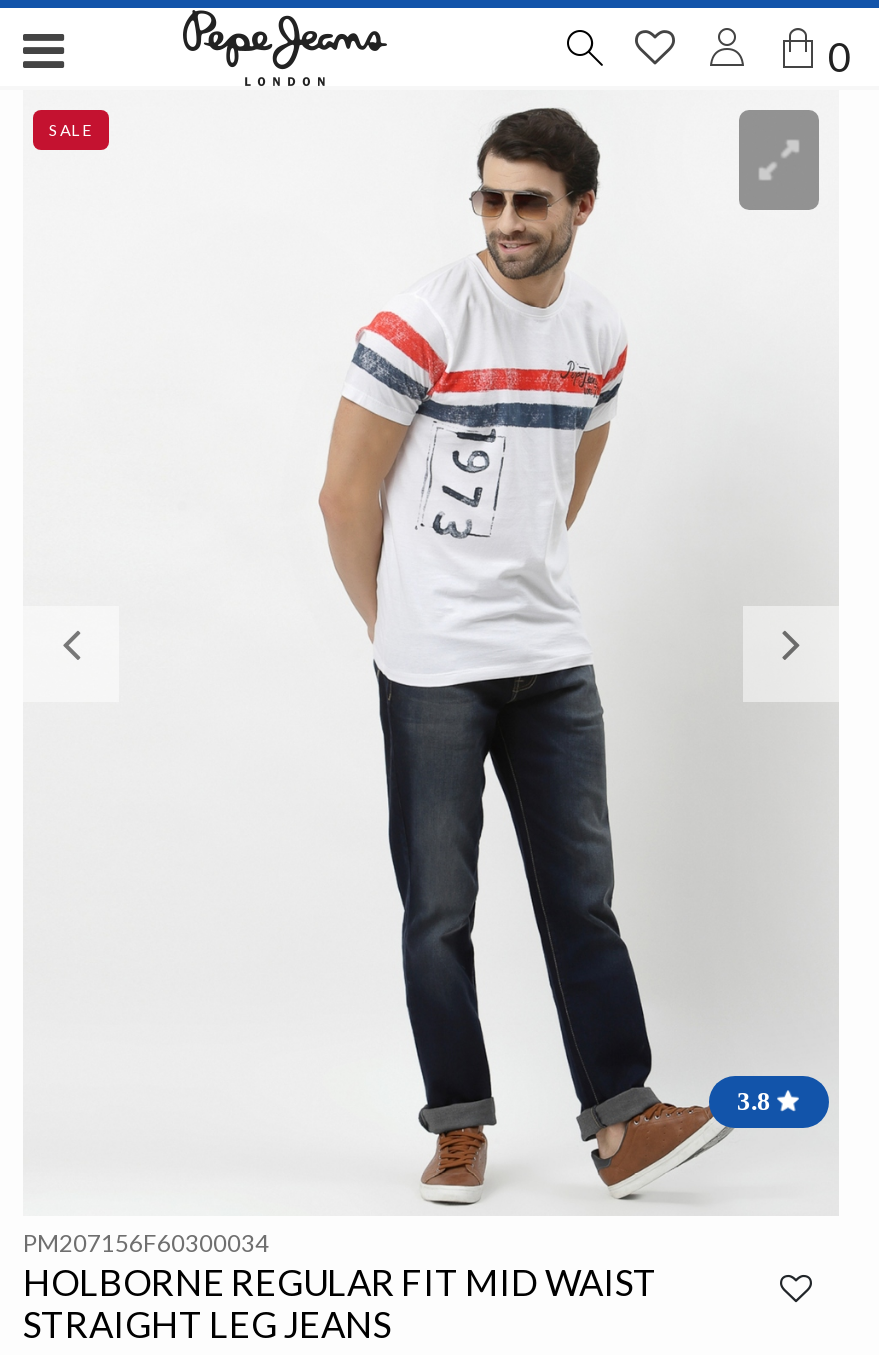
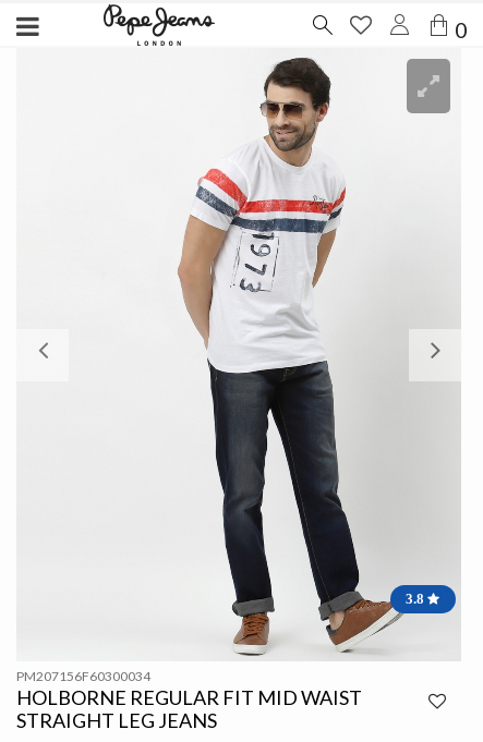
- SALE
